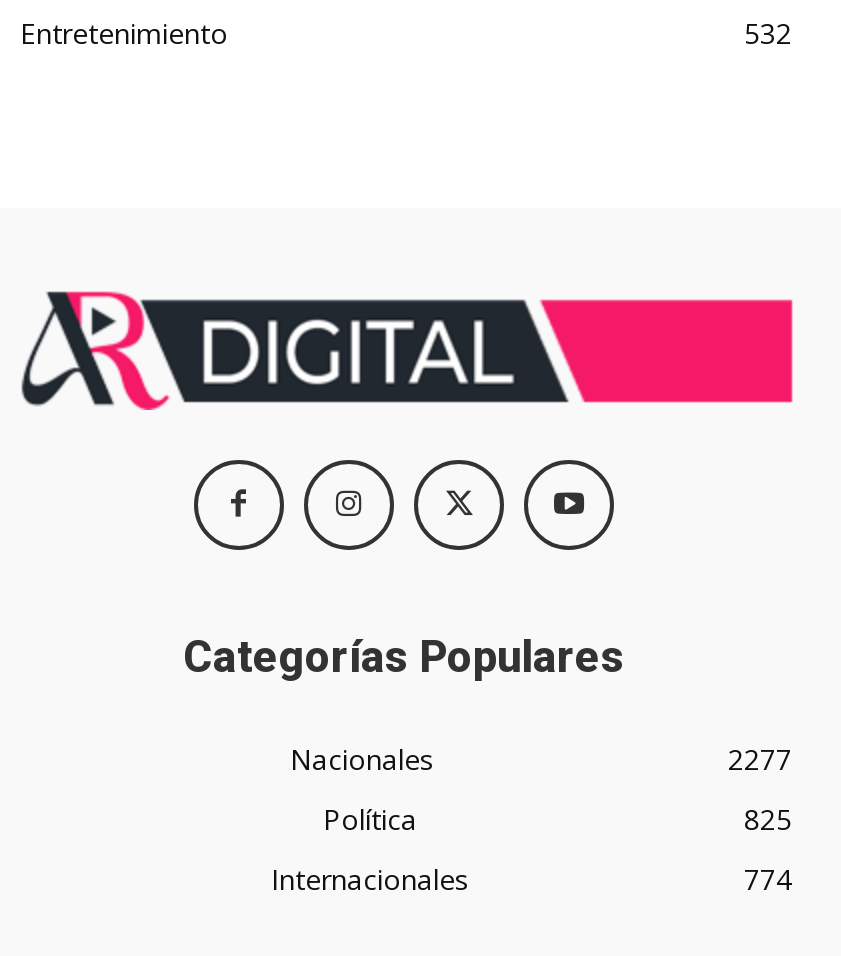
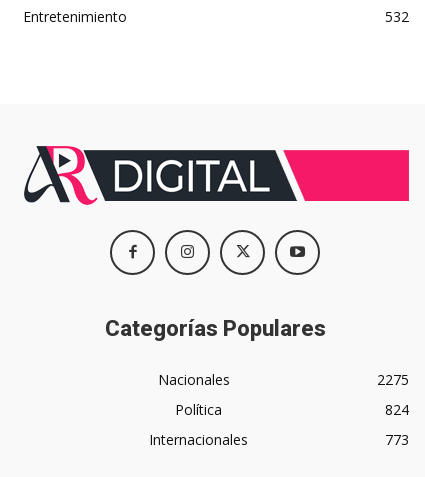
- 2277
+ 2275

- 825
+ 824

- 774
+ 773
